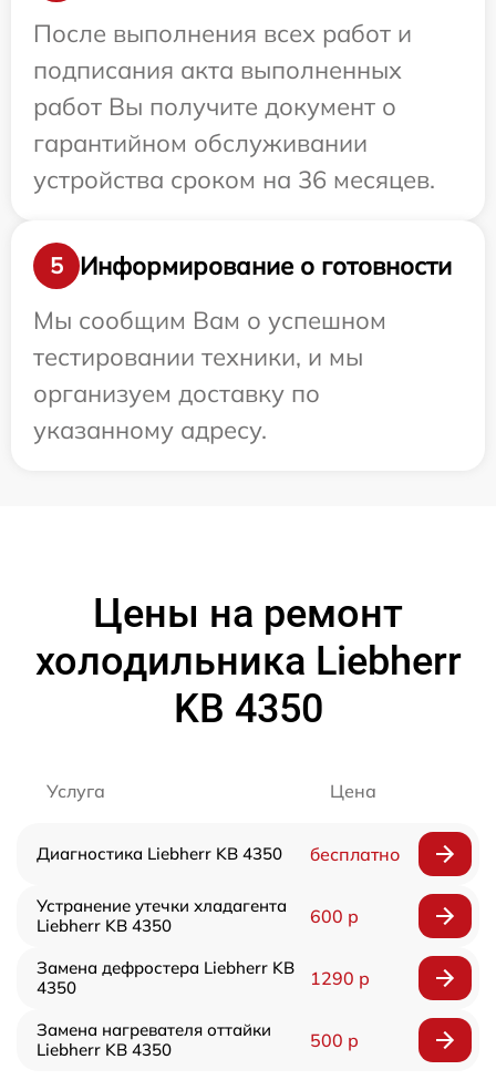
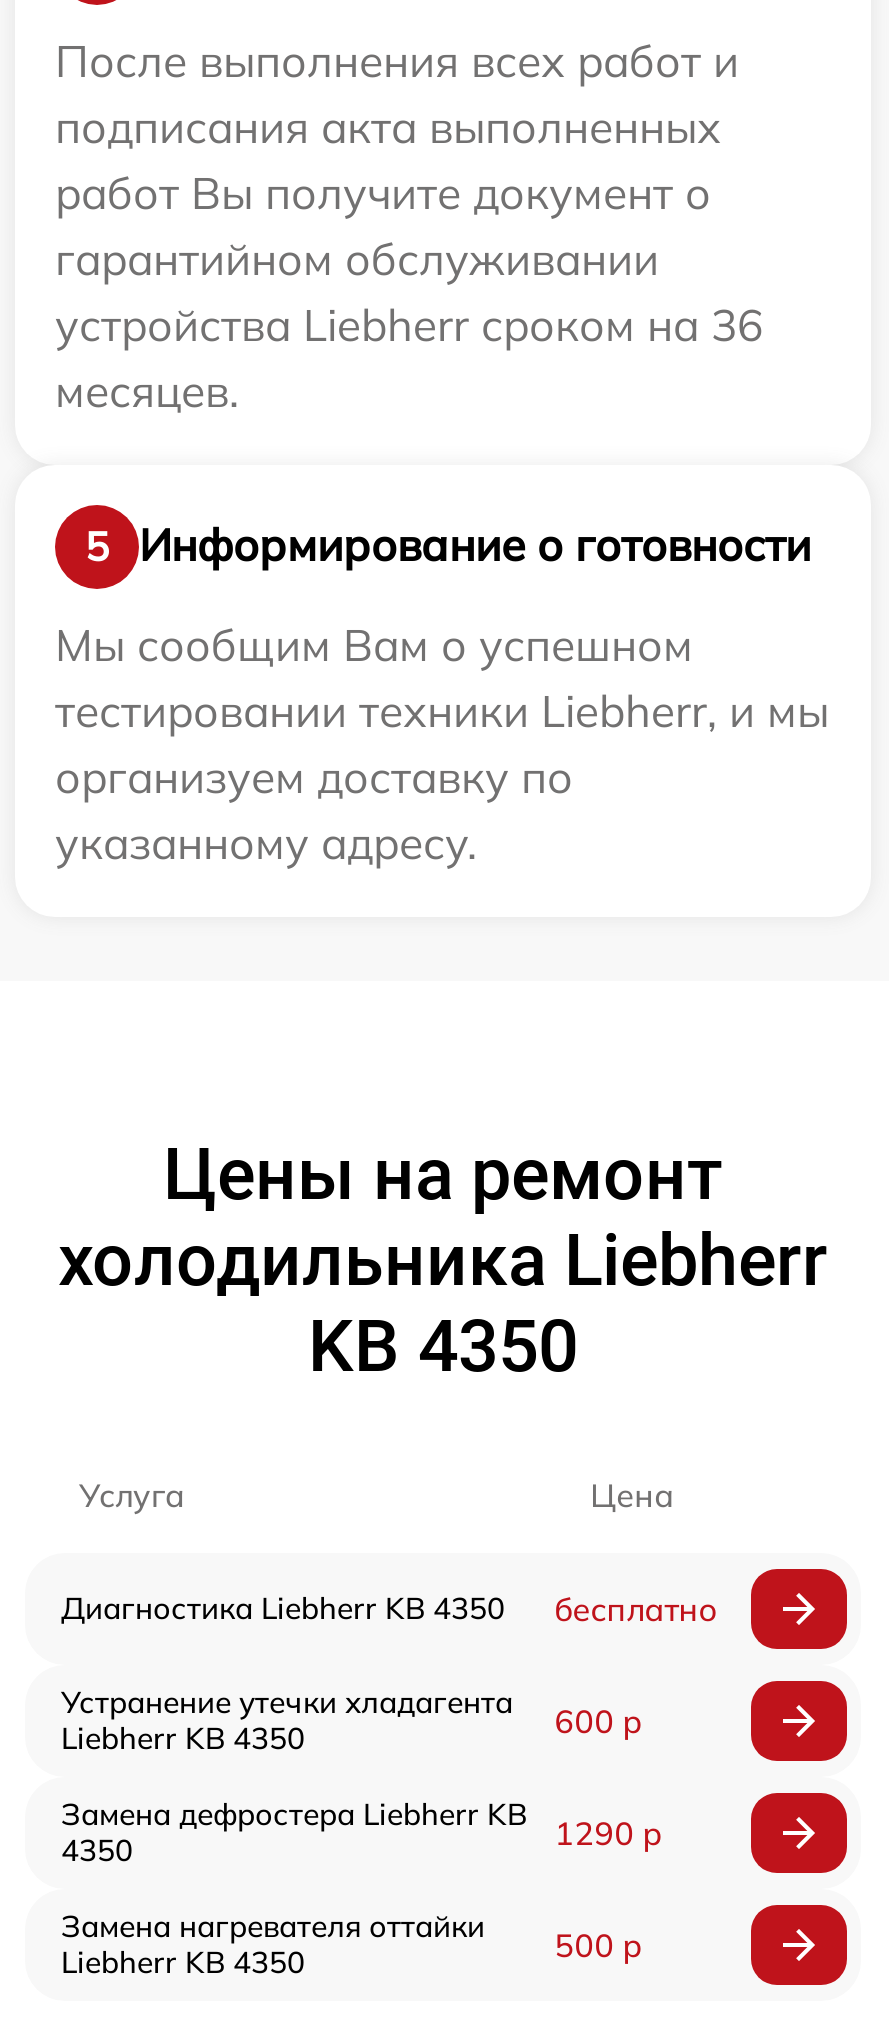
- устройства сроком на 36 месяцев.
+ устройства Liebherr сроком на 36
+ месяцев.

- тестировании техники, и мы
+ тестировании техники Liebherr, и мы
